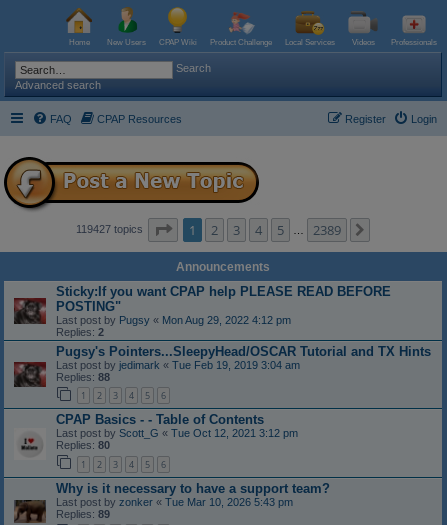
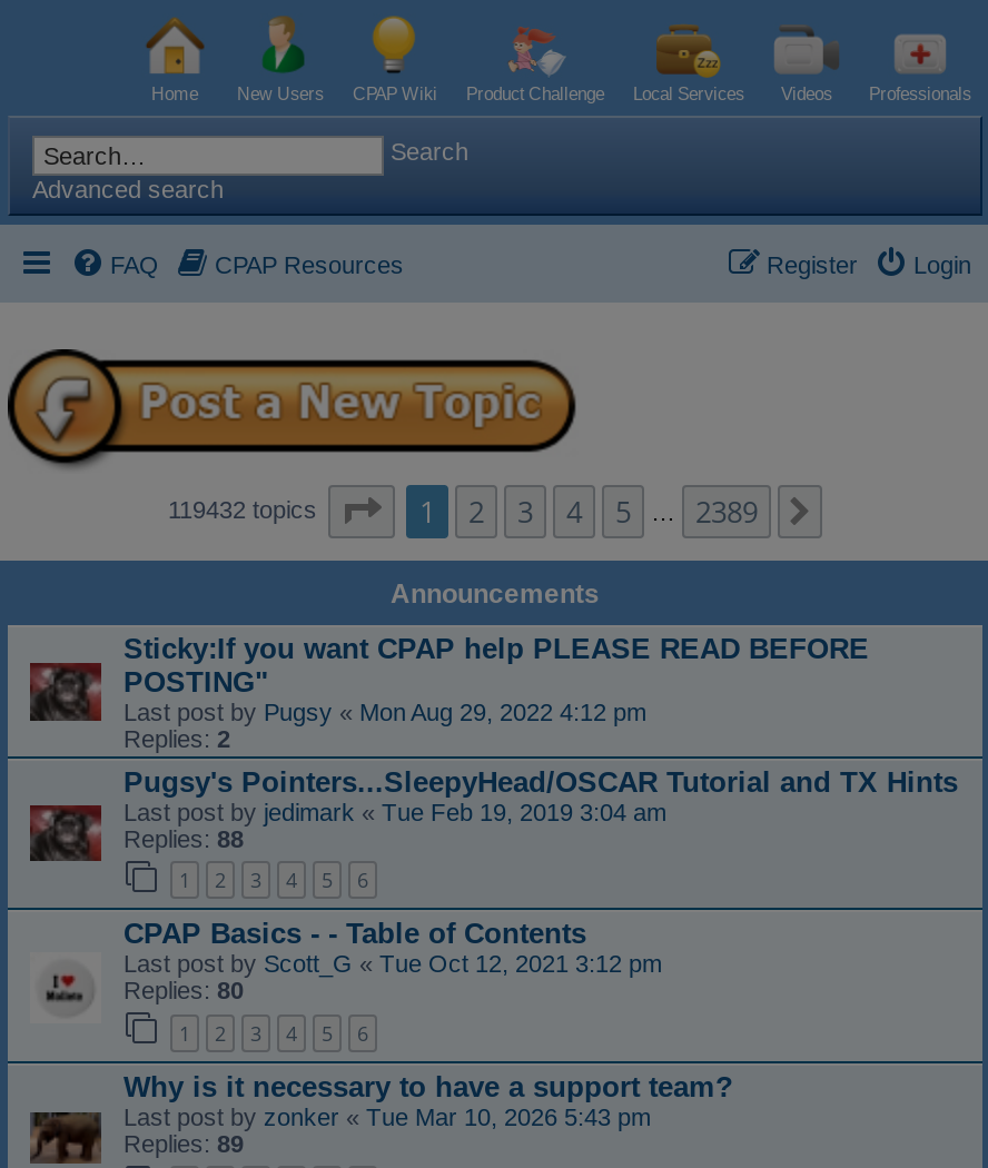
- 119427 topics
+ 119432 topics
